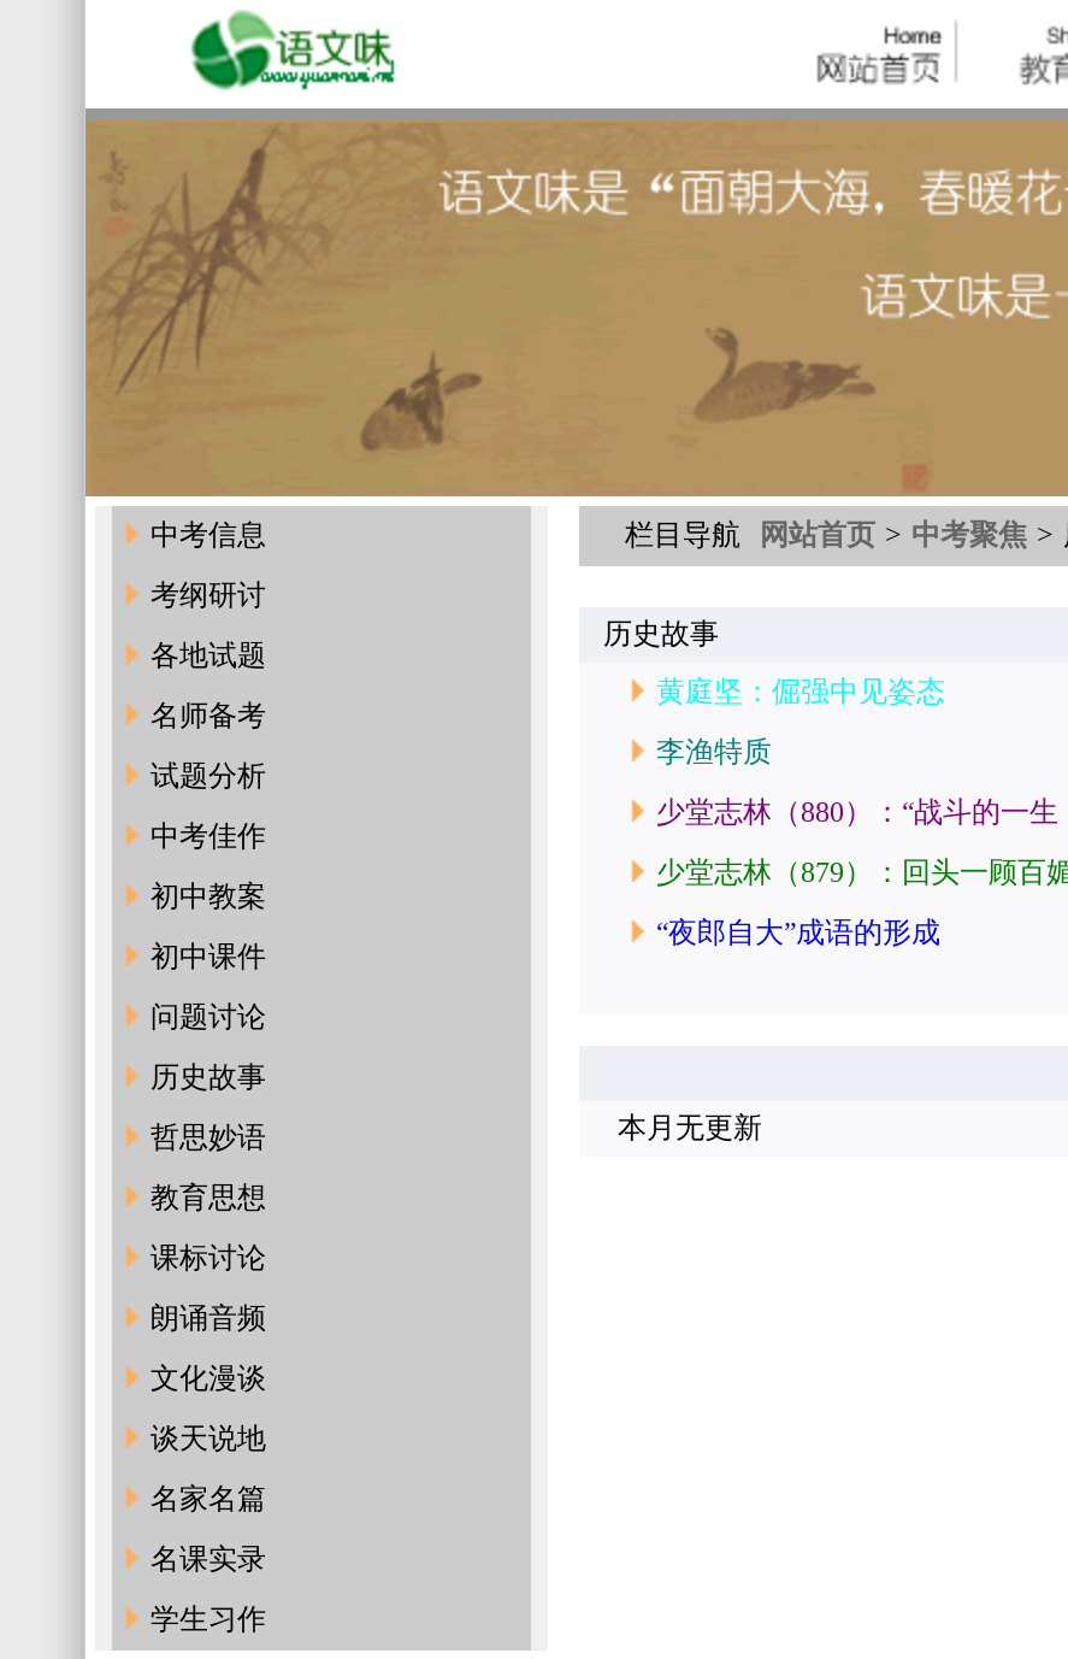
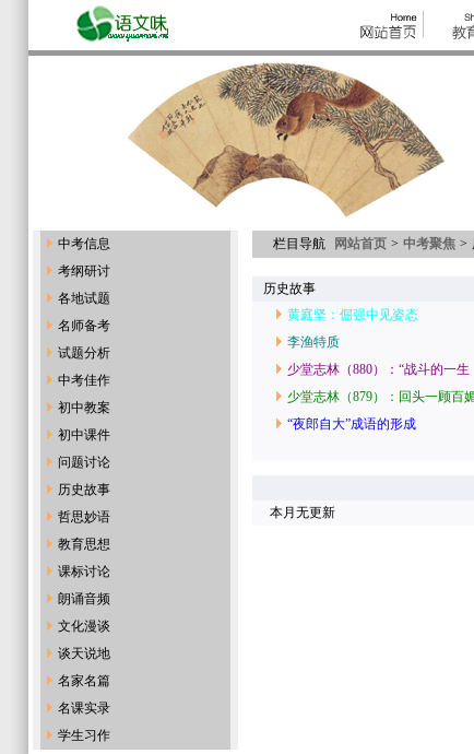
- [image]
+ [image]
